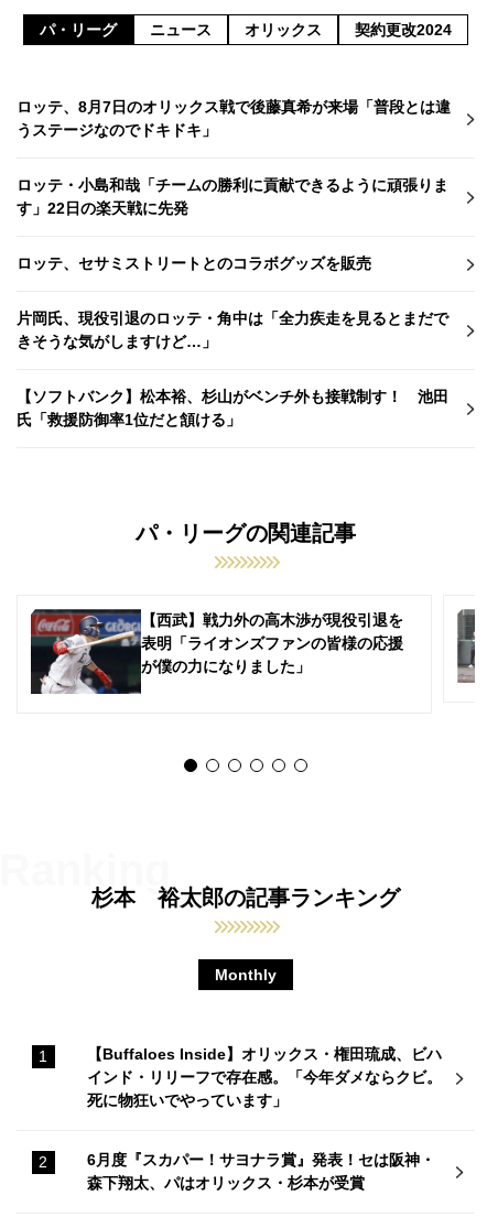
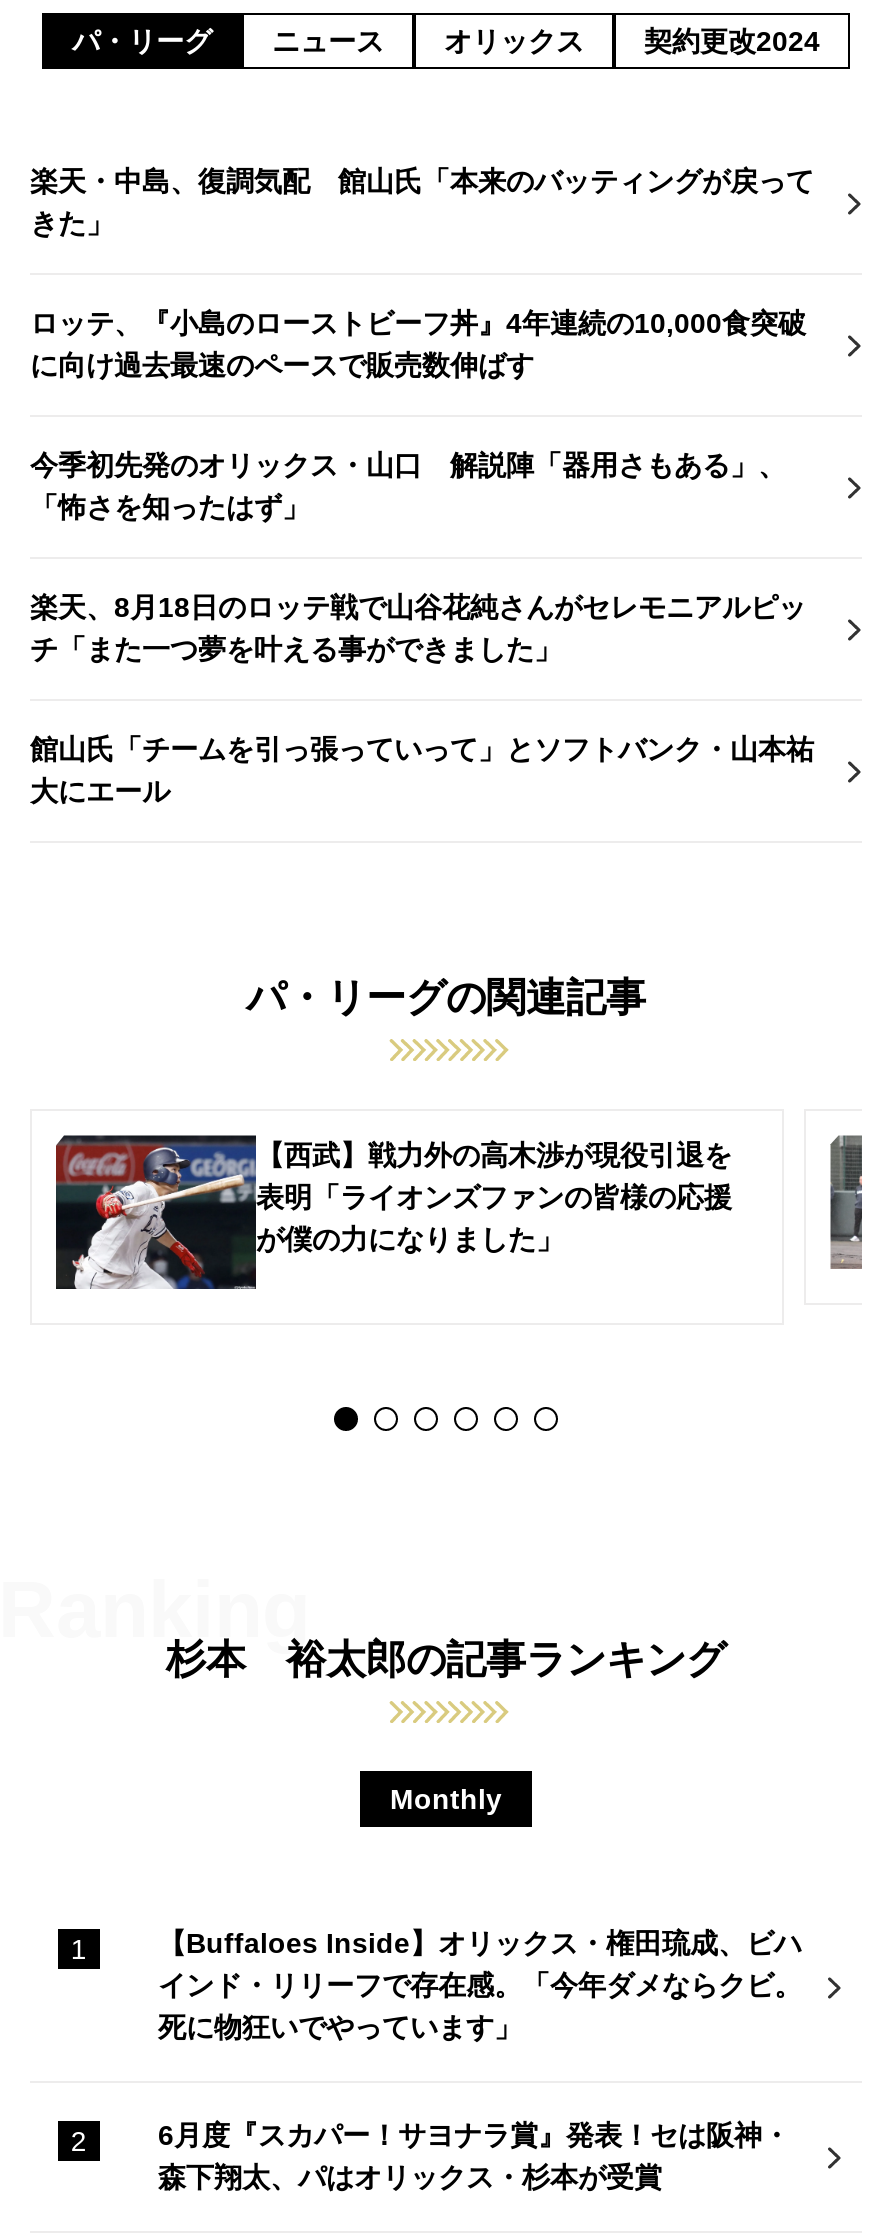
- ロッテ、8月7日のオリックス戦で後藤真希が来場「普段とは違
- うステージなのでドキドキ」
+ 楽天・中島、復調気配 館山氏「本来のバッティングが戻って
+ きた」

- ロッテ・小島和哉「チームの勝利に貢献できるように頑張りま
- す」22日の楽天戦に先発
+ ロッテ、『小島のローストビーフ丼』4年連続の10,000食突破
+ に向け過去最速のペースで販売数伸ばす

- ロッテ、セサミストリートとのコラボグッズを販売
+ 今季初先発のオリックス・山口 解説陣「器用さもある」、
+ 「怖さを知ったはず」

- 片岡氏、現役引退のロッテ・角中は「全力疾走を見るとまだで
- きそうな気がしますけど…」
+ 楽天、8月18日のロッテ戦で山谷花純さんがセレモニアルピッ
+ チ「また一つ夢を叶える事ができました」

- 【ソフトバンク】松本裕、杉山がベンチ外も接戦制す！ 池田
- 氏「救援防御率1位だと頷ける」
+ 館山氏「チームを引っ張っていって」とソフトバンク・山本祐
+ 大にエール
